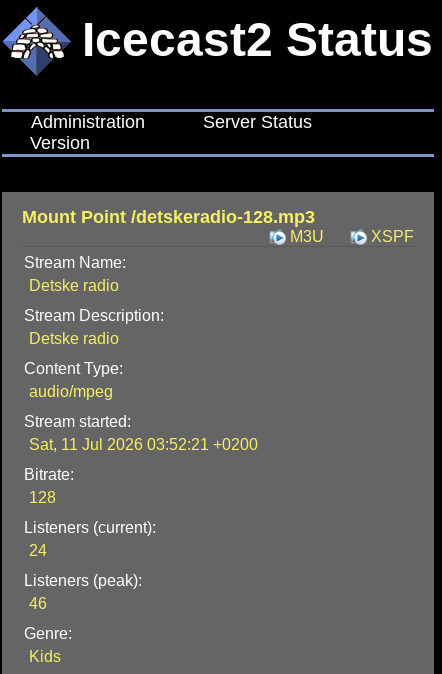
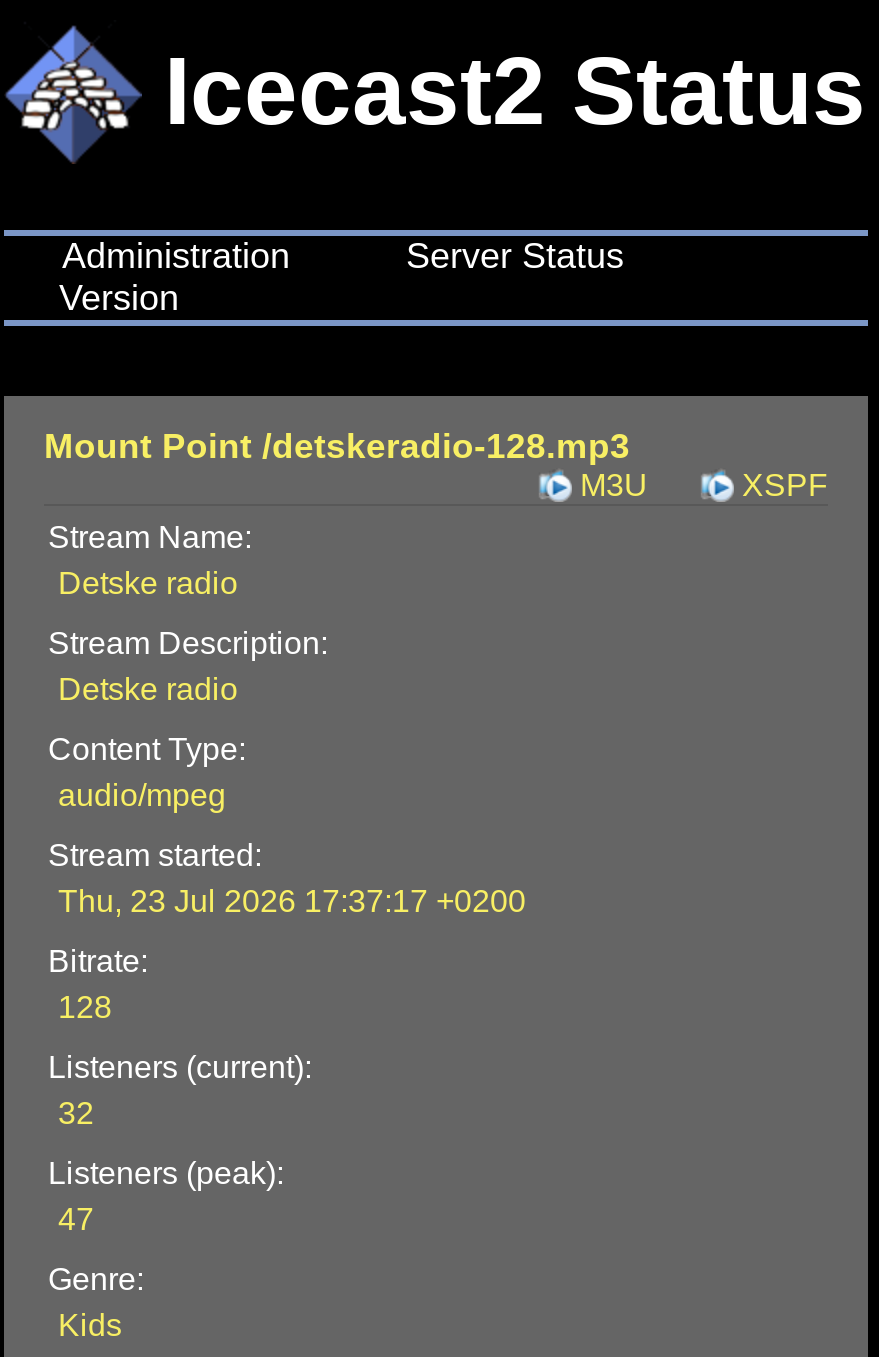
- Sat, 11 Jul 2026 03:52:21 +0200
+ Thu, 23 Jul 2026 17:37:17 +0200

- 24
+ 32

- 46
+ 47
